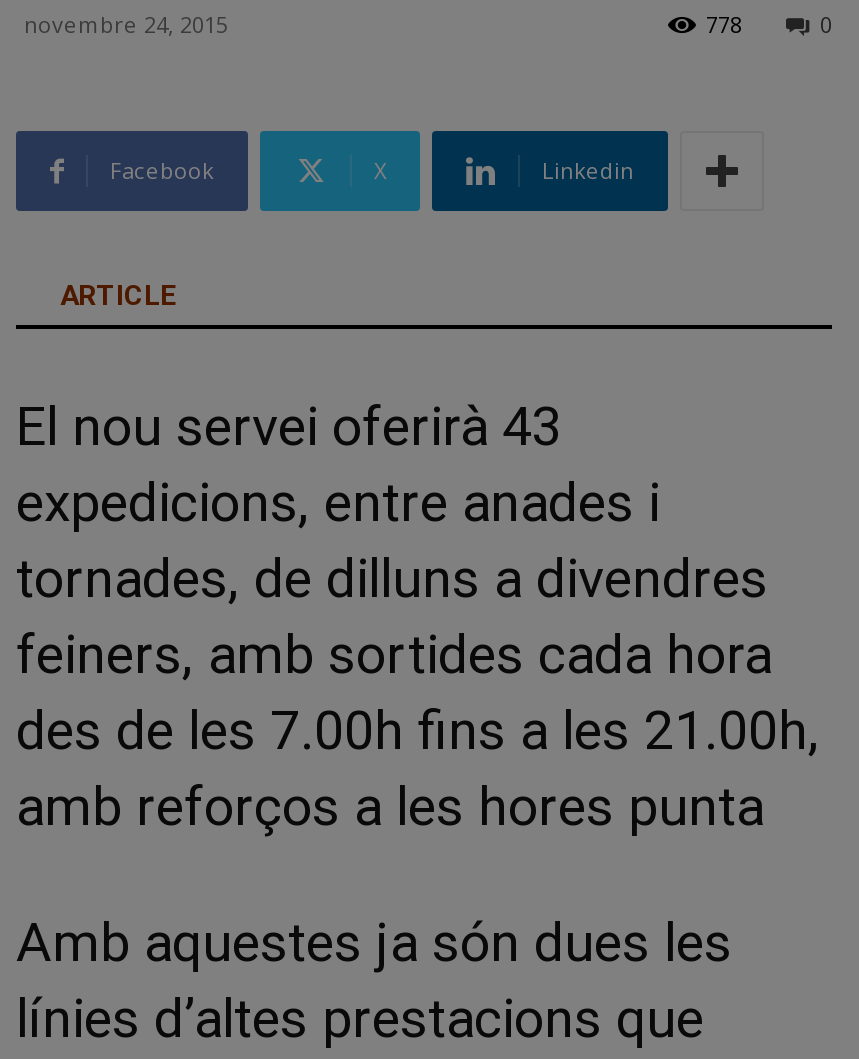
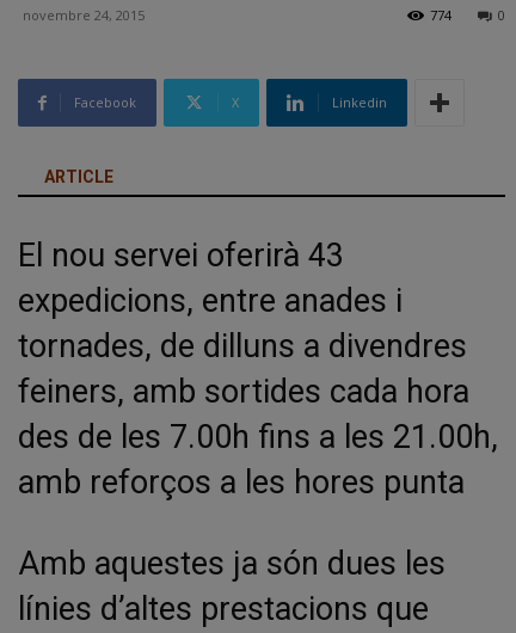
- 778
+ 774
